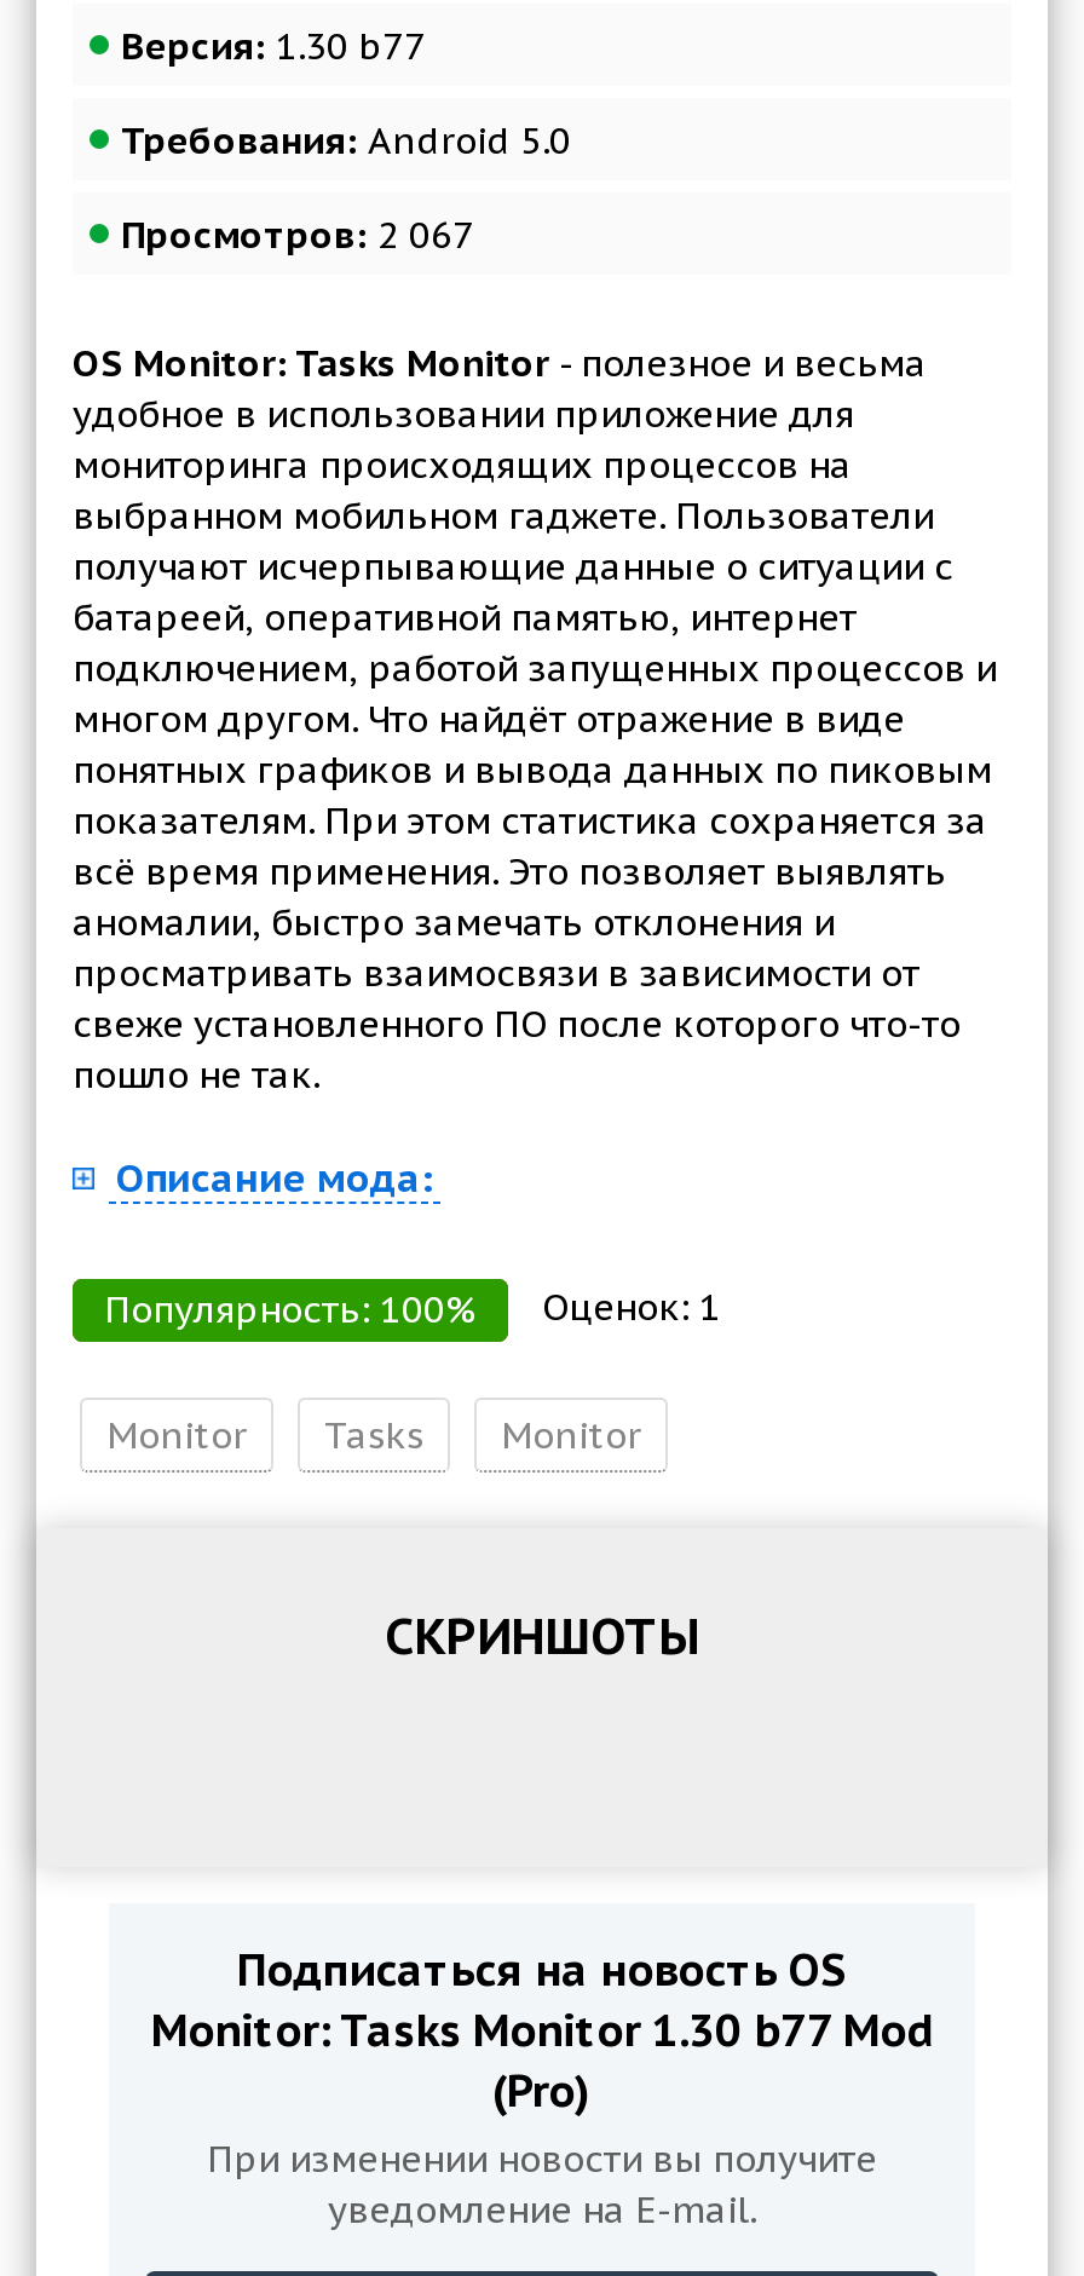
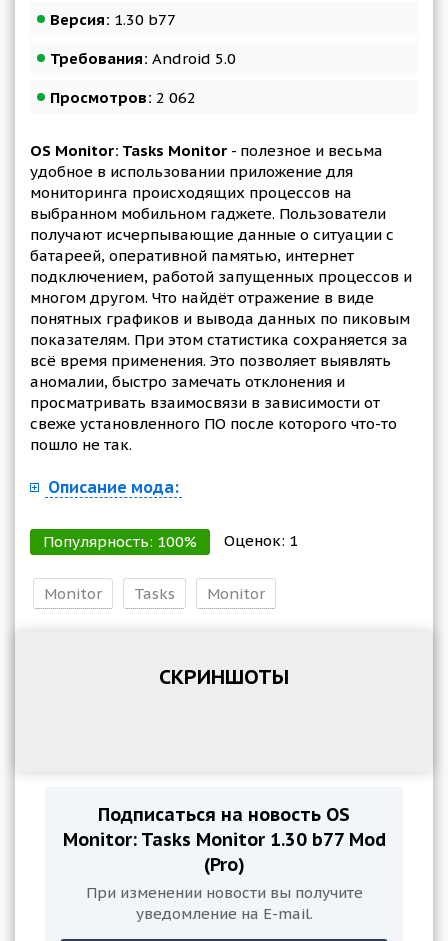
- Просмотров: 2 067
+ Просмотров: 2 062
